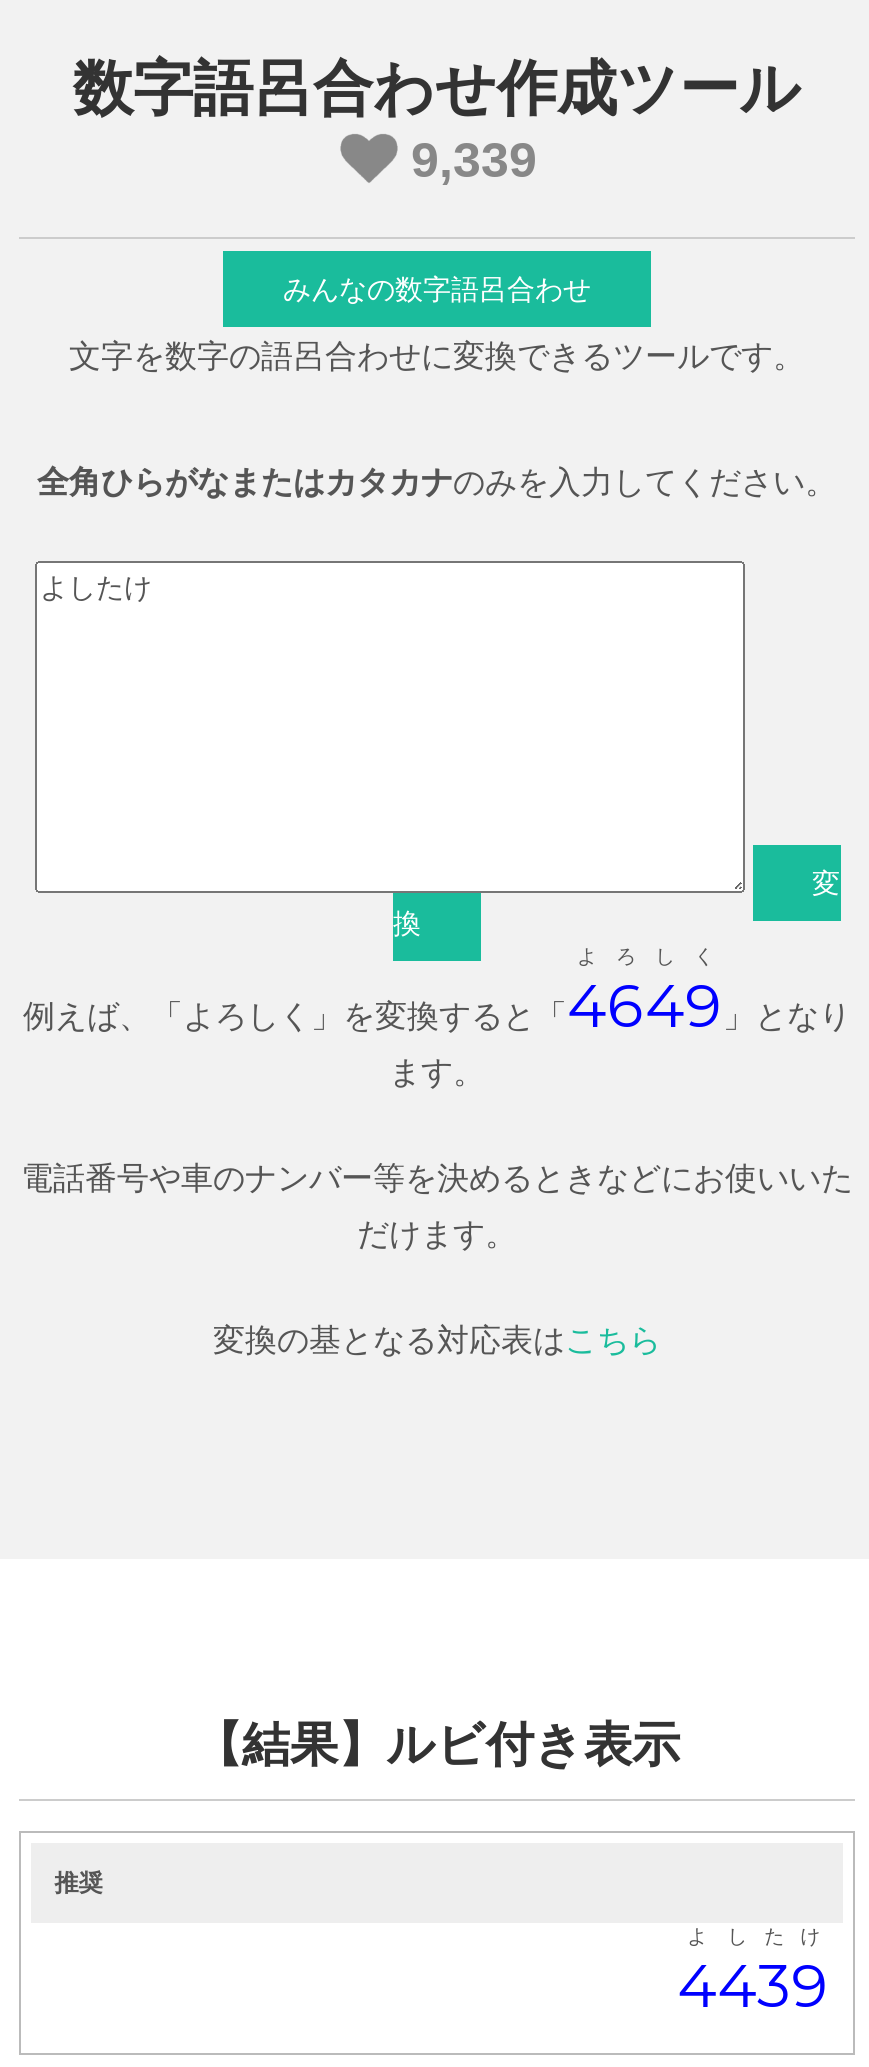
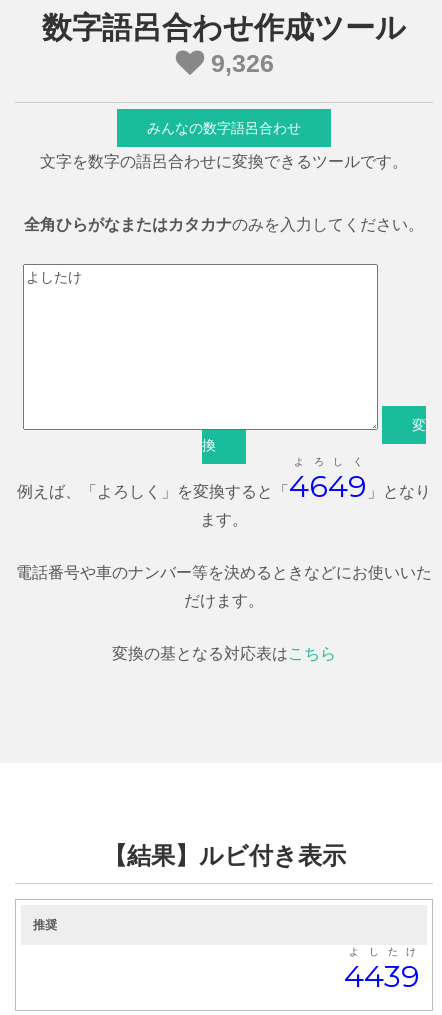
- 9,339
+ 9,326
